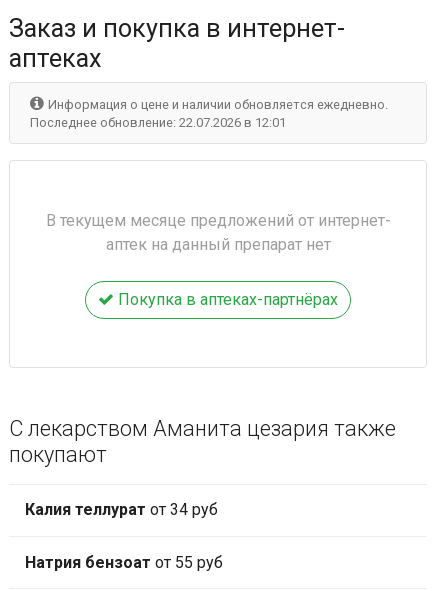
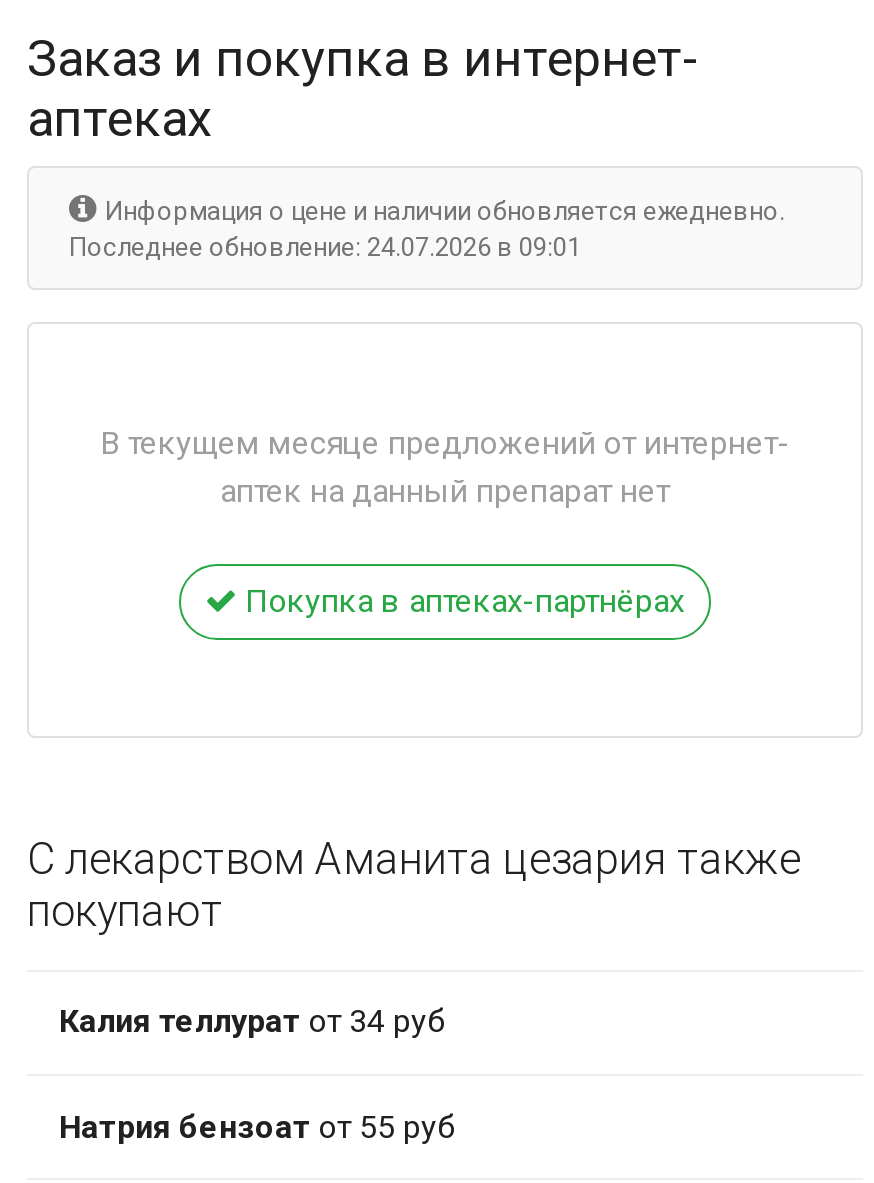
- Последнее обновление: 22.07.2026 в 12:01
+ Последнее обновление: 24.07.2026 в 09:01
